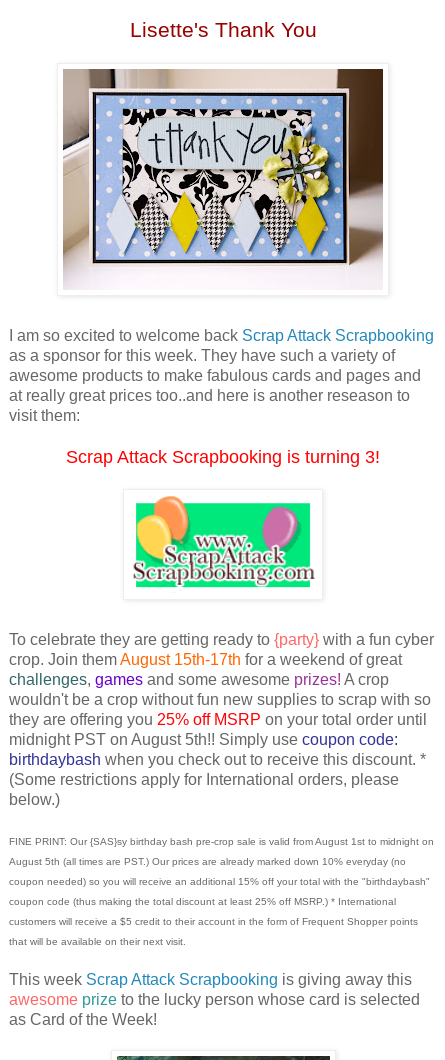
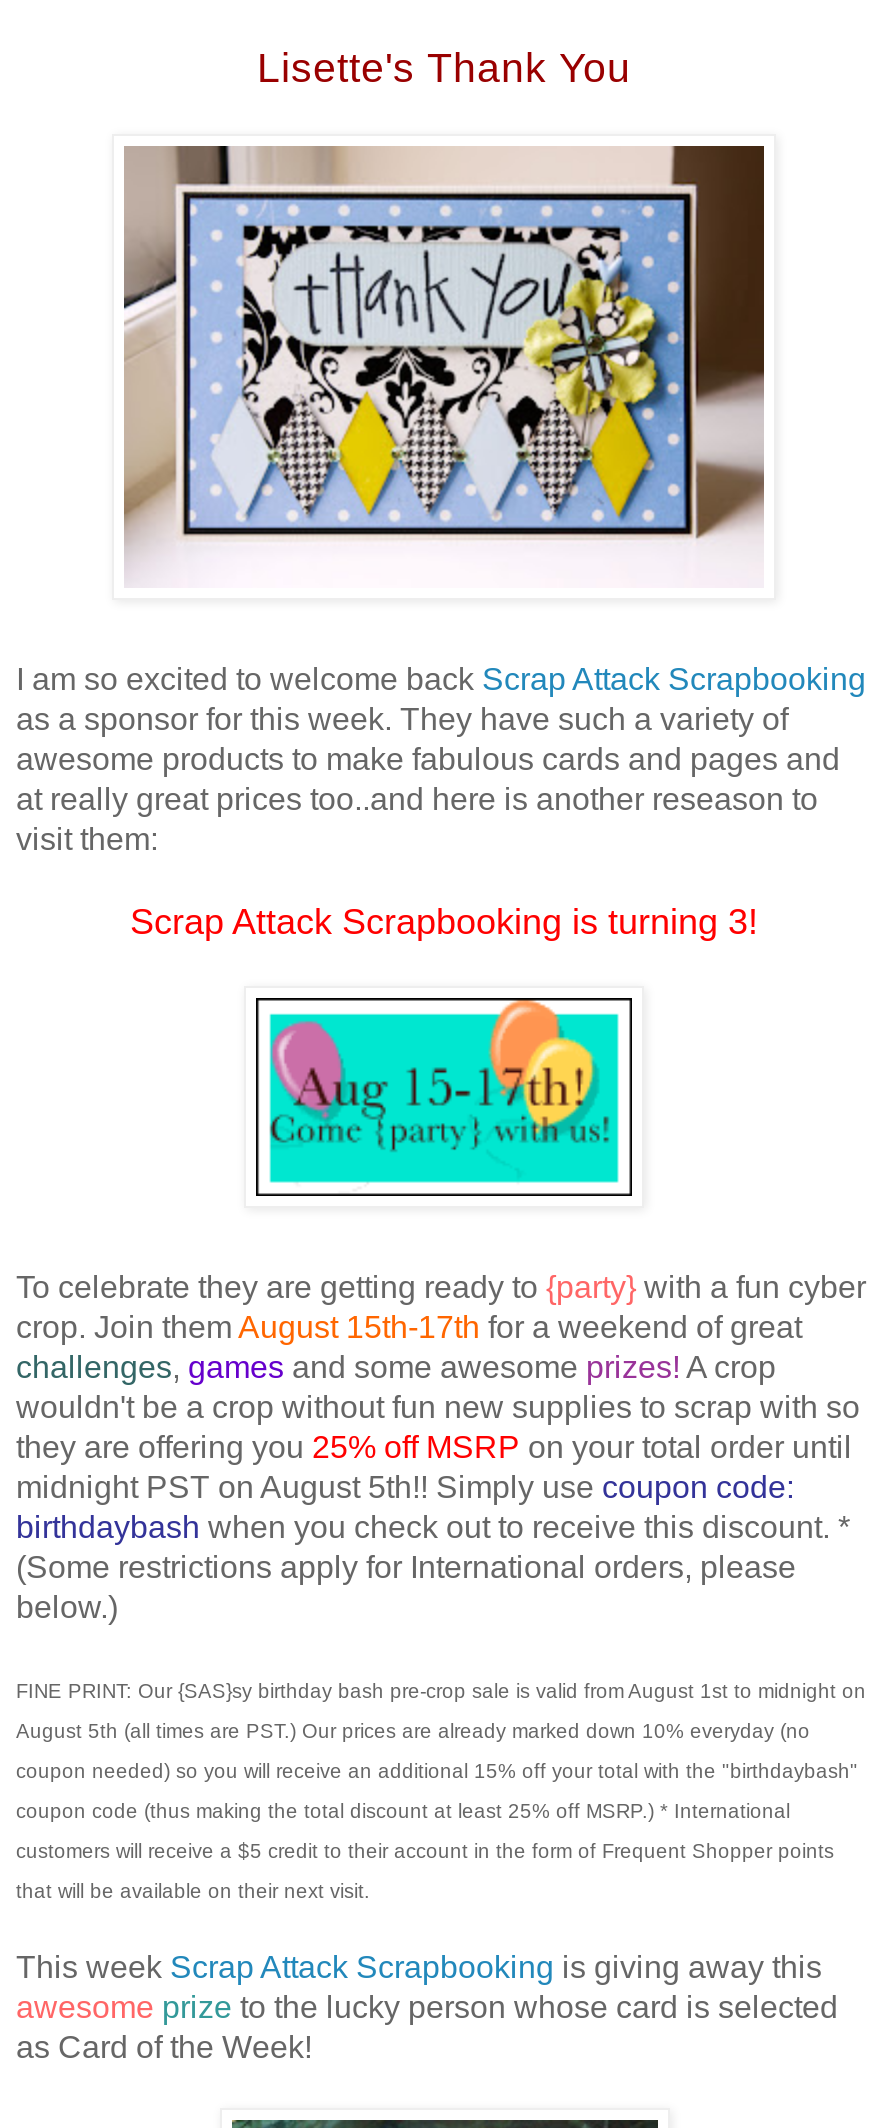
- [image]
+ [image]
